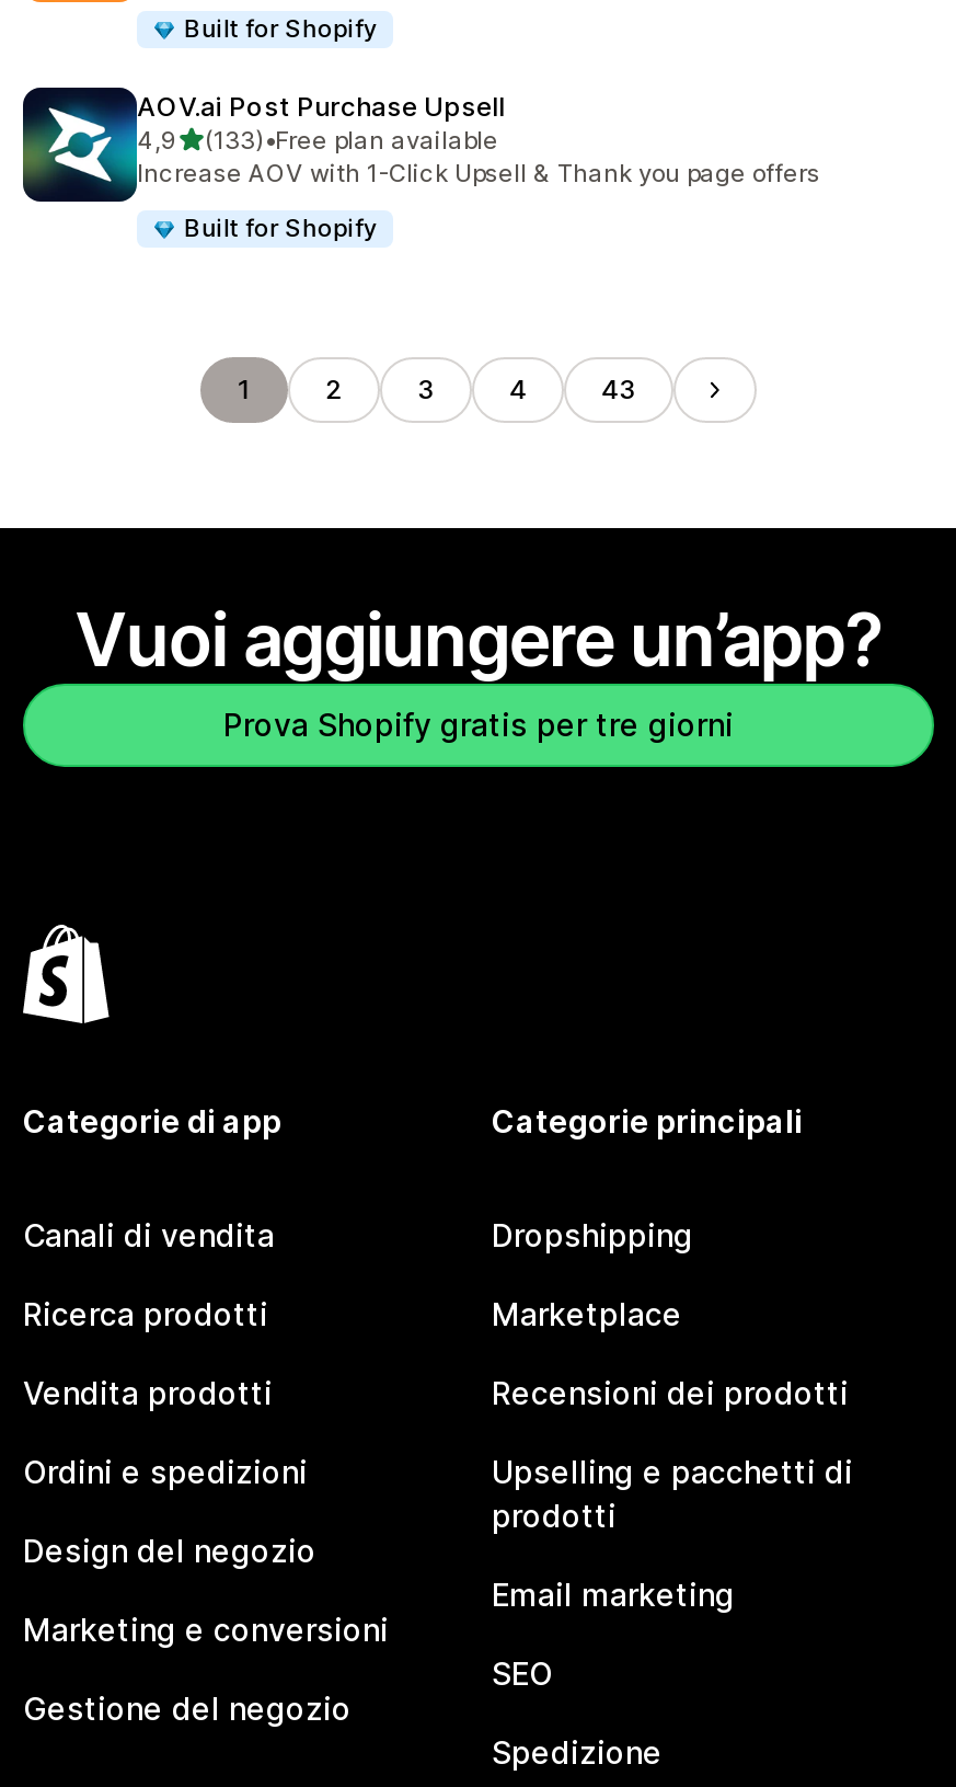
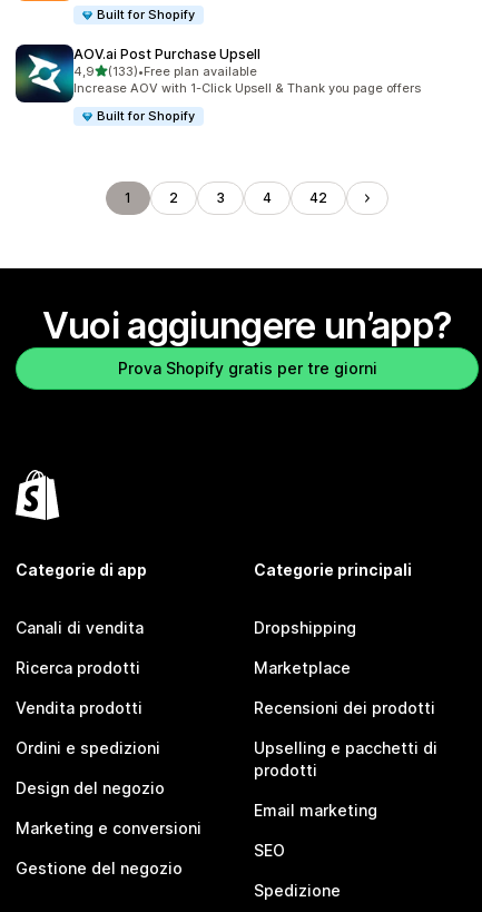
- 43
+ 42
